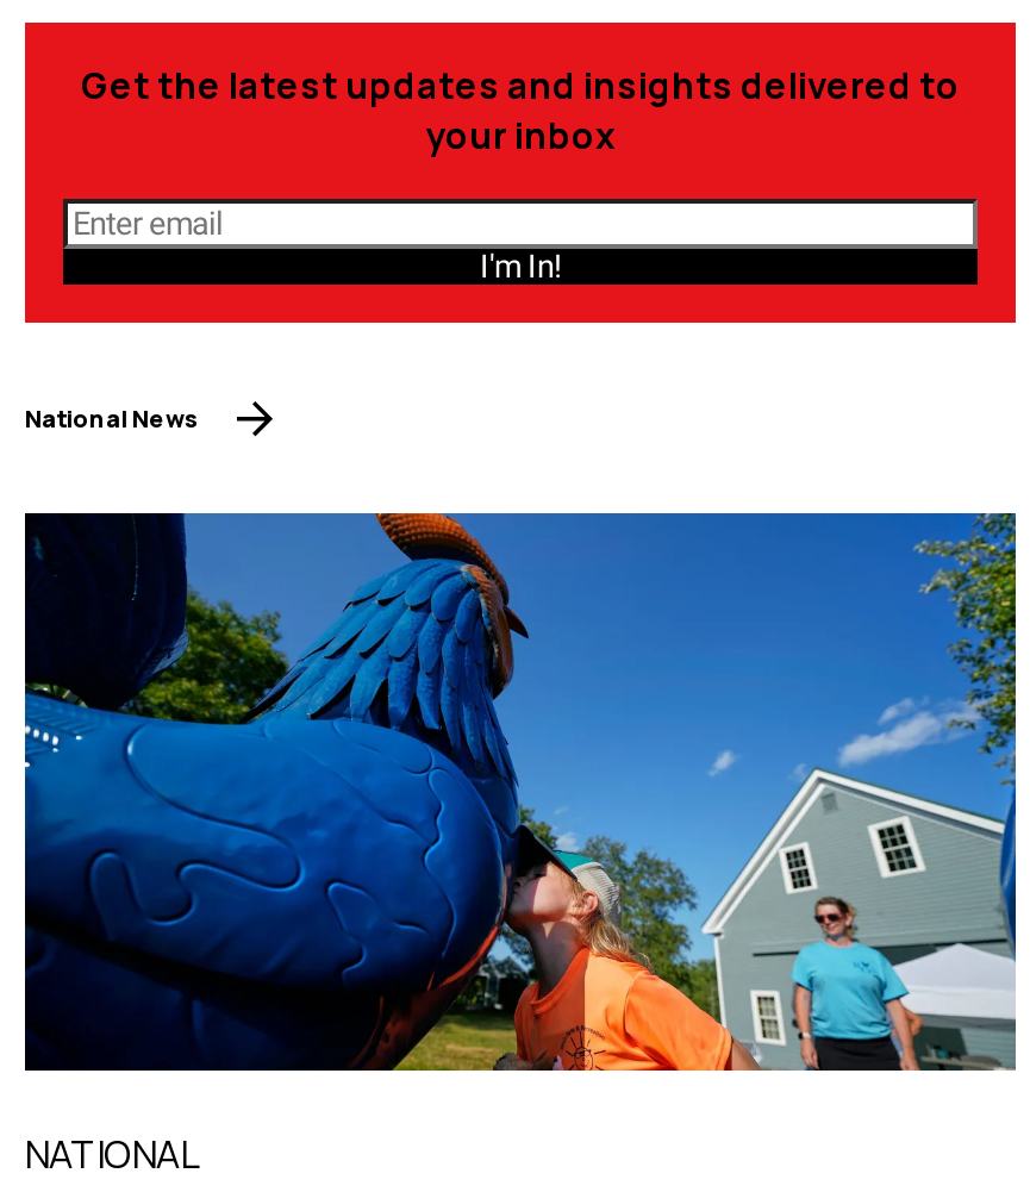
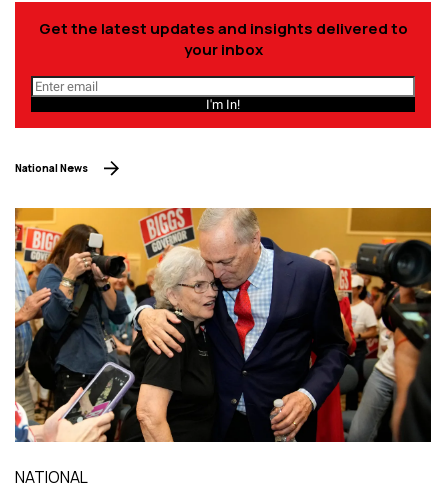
- [image]
+ [image]
